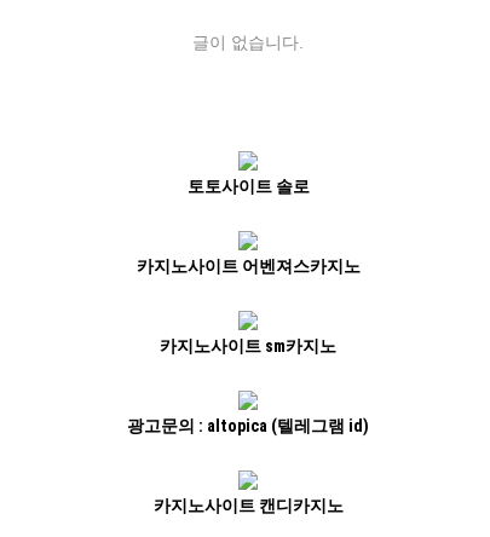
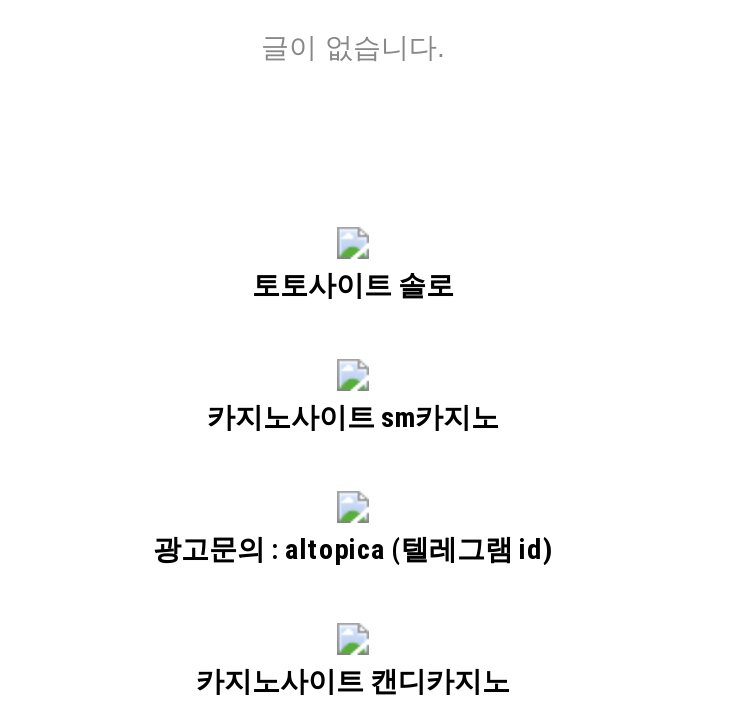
- 카지노사이트 어벤져스카지노
